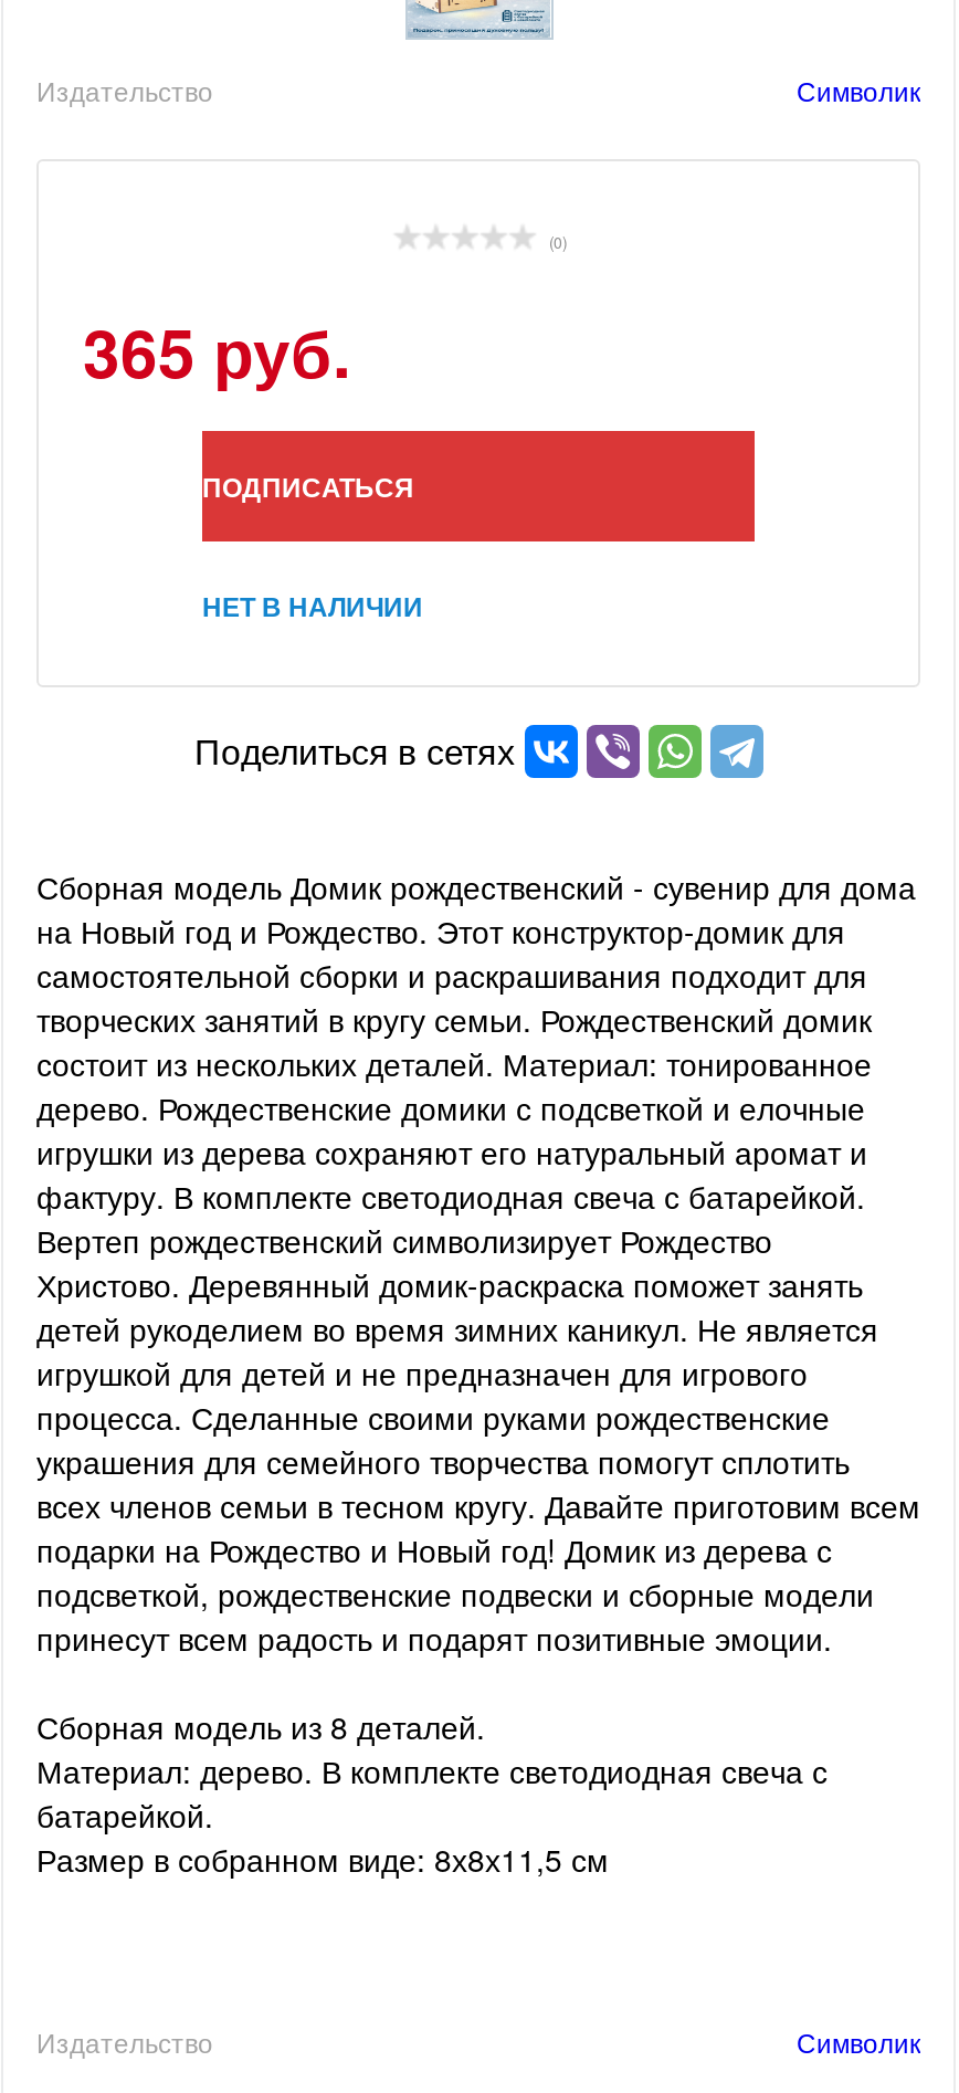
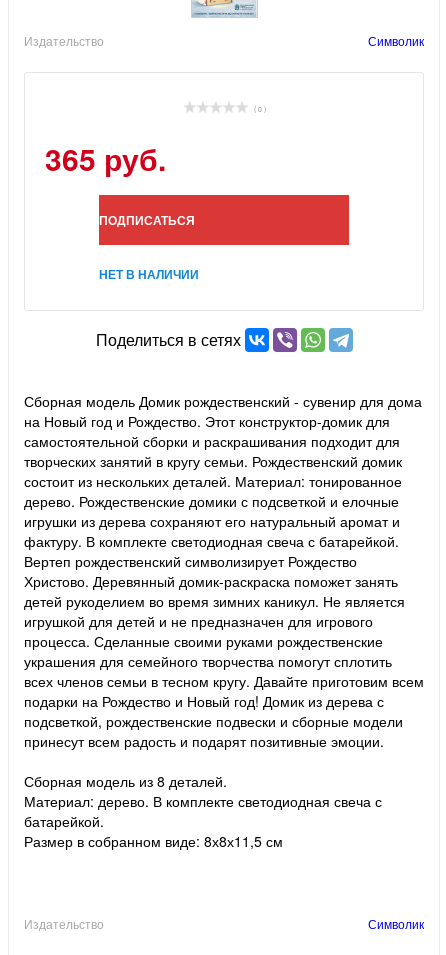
- (0)
+ ( 0 )
